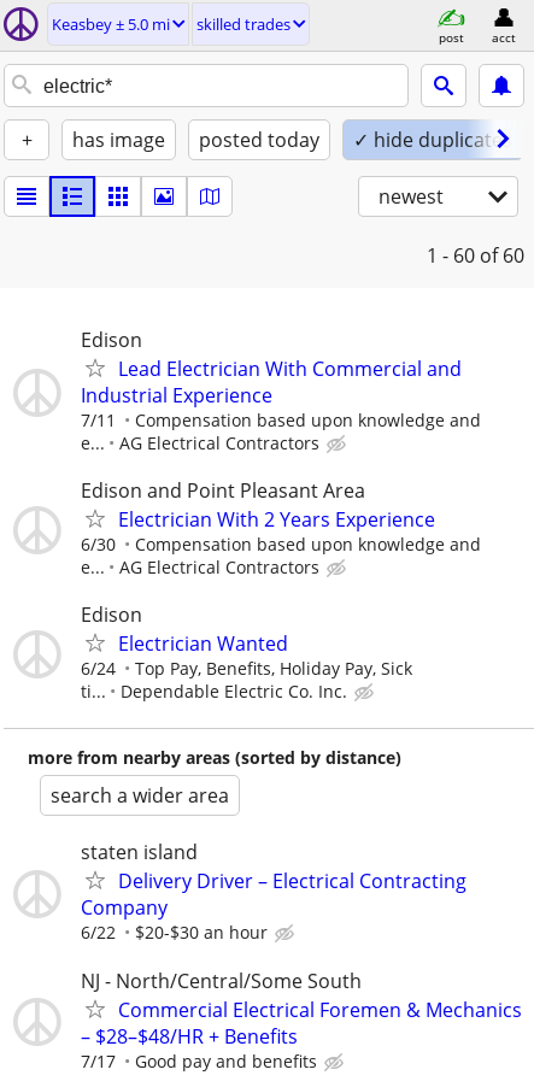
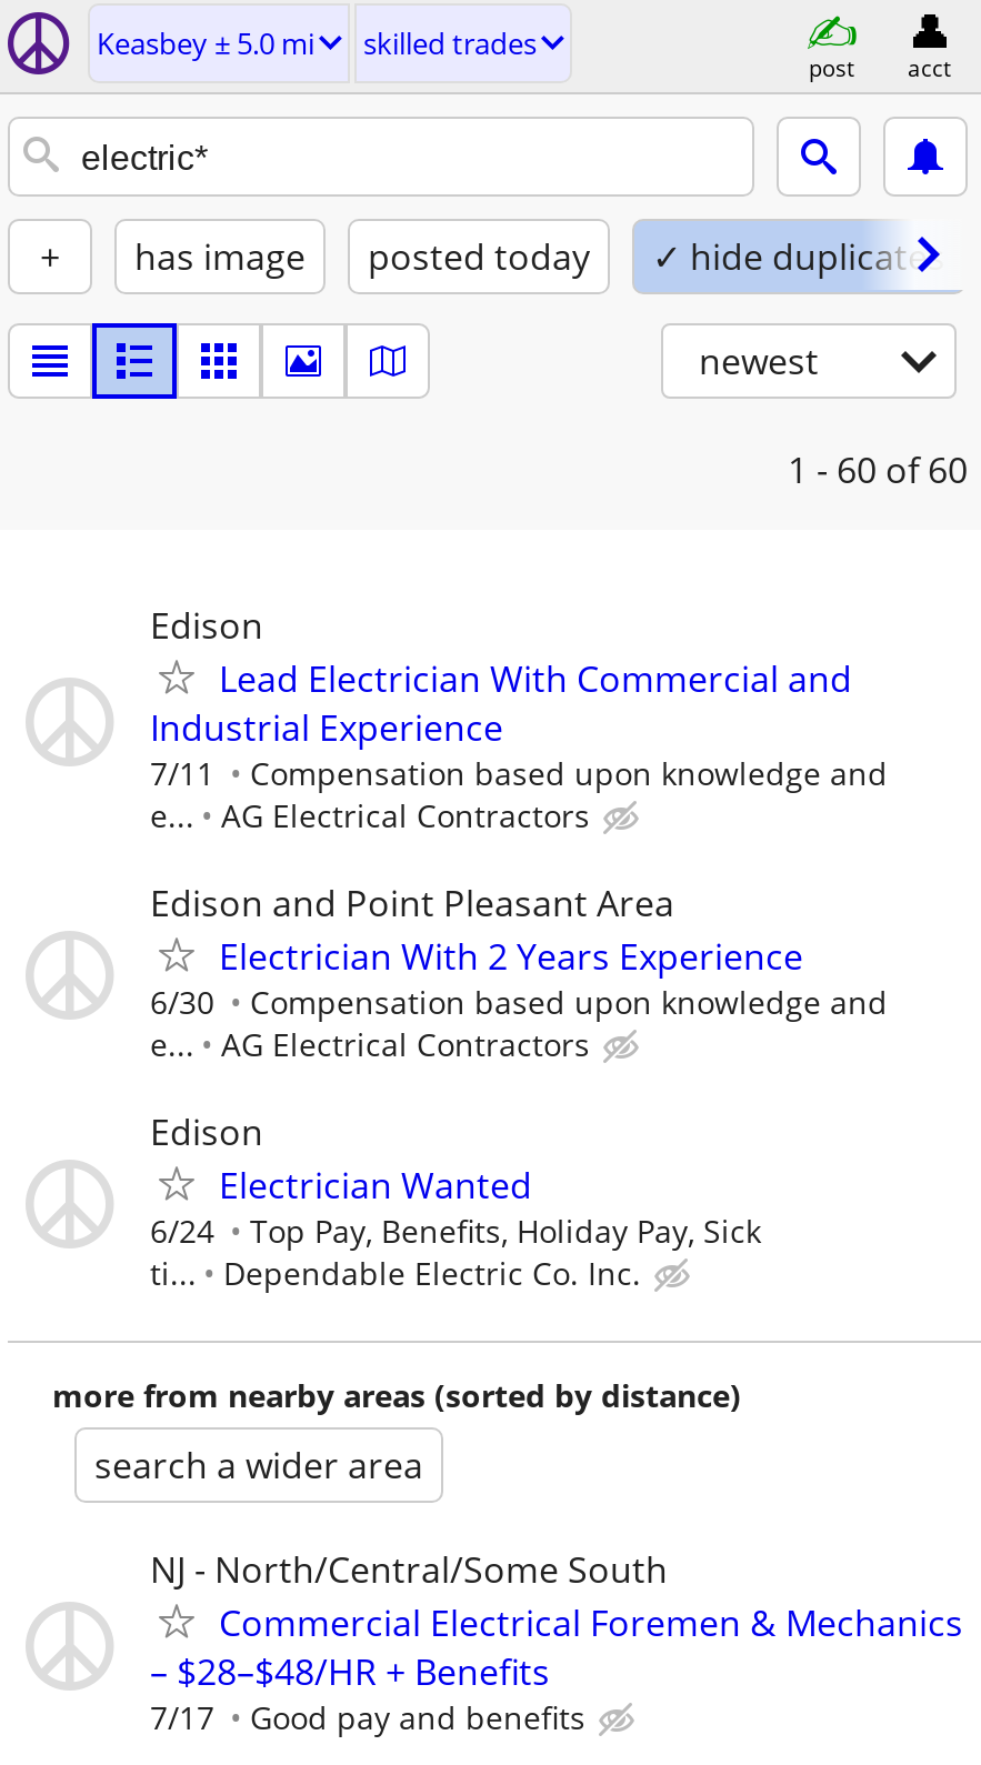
- staten island
- Delivery Driver – Electrical Contracting
- Company
- 6/22
- $20-$30 an hour
